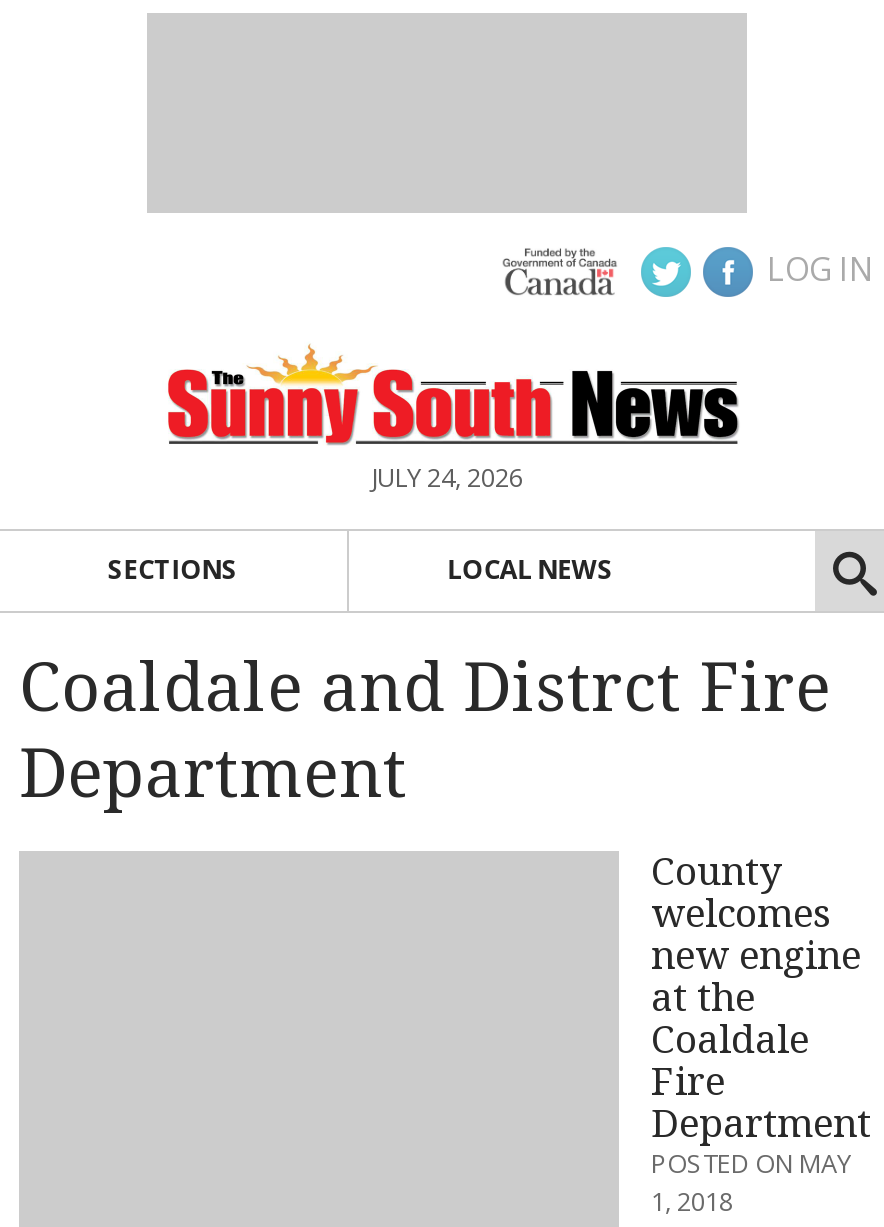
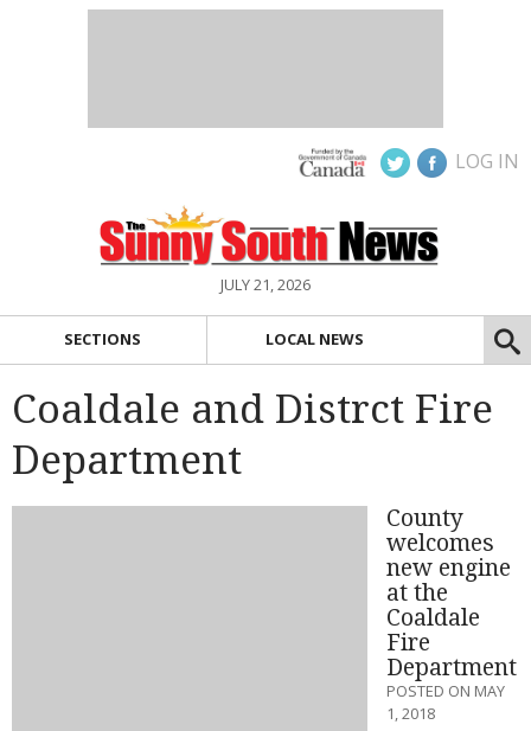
- JULY 24, 2026
+ JULY 21, 2026
